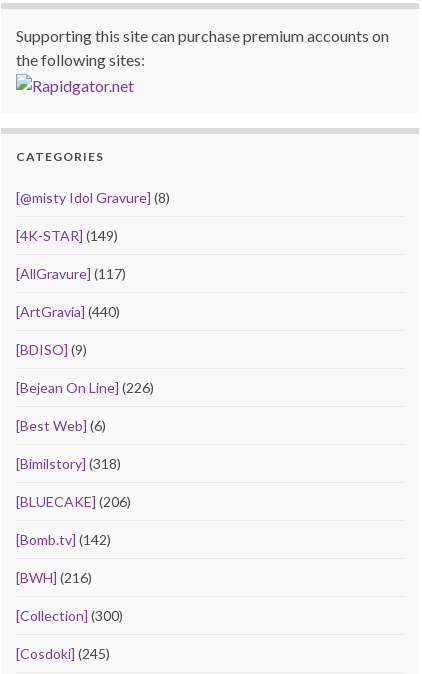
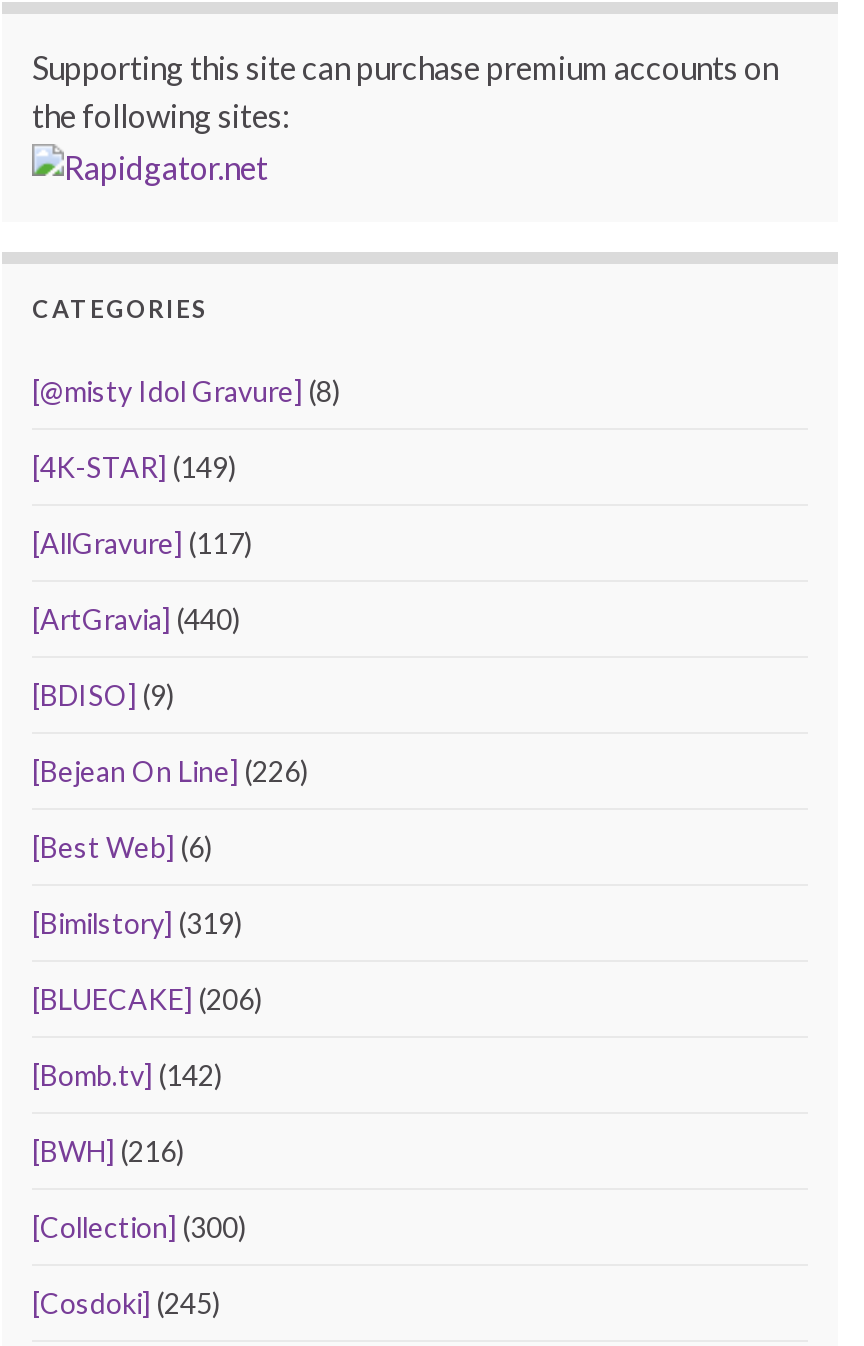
- [Bimilstory] (318)
+ [Bimilstory] (319)
